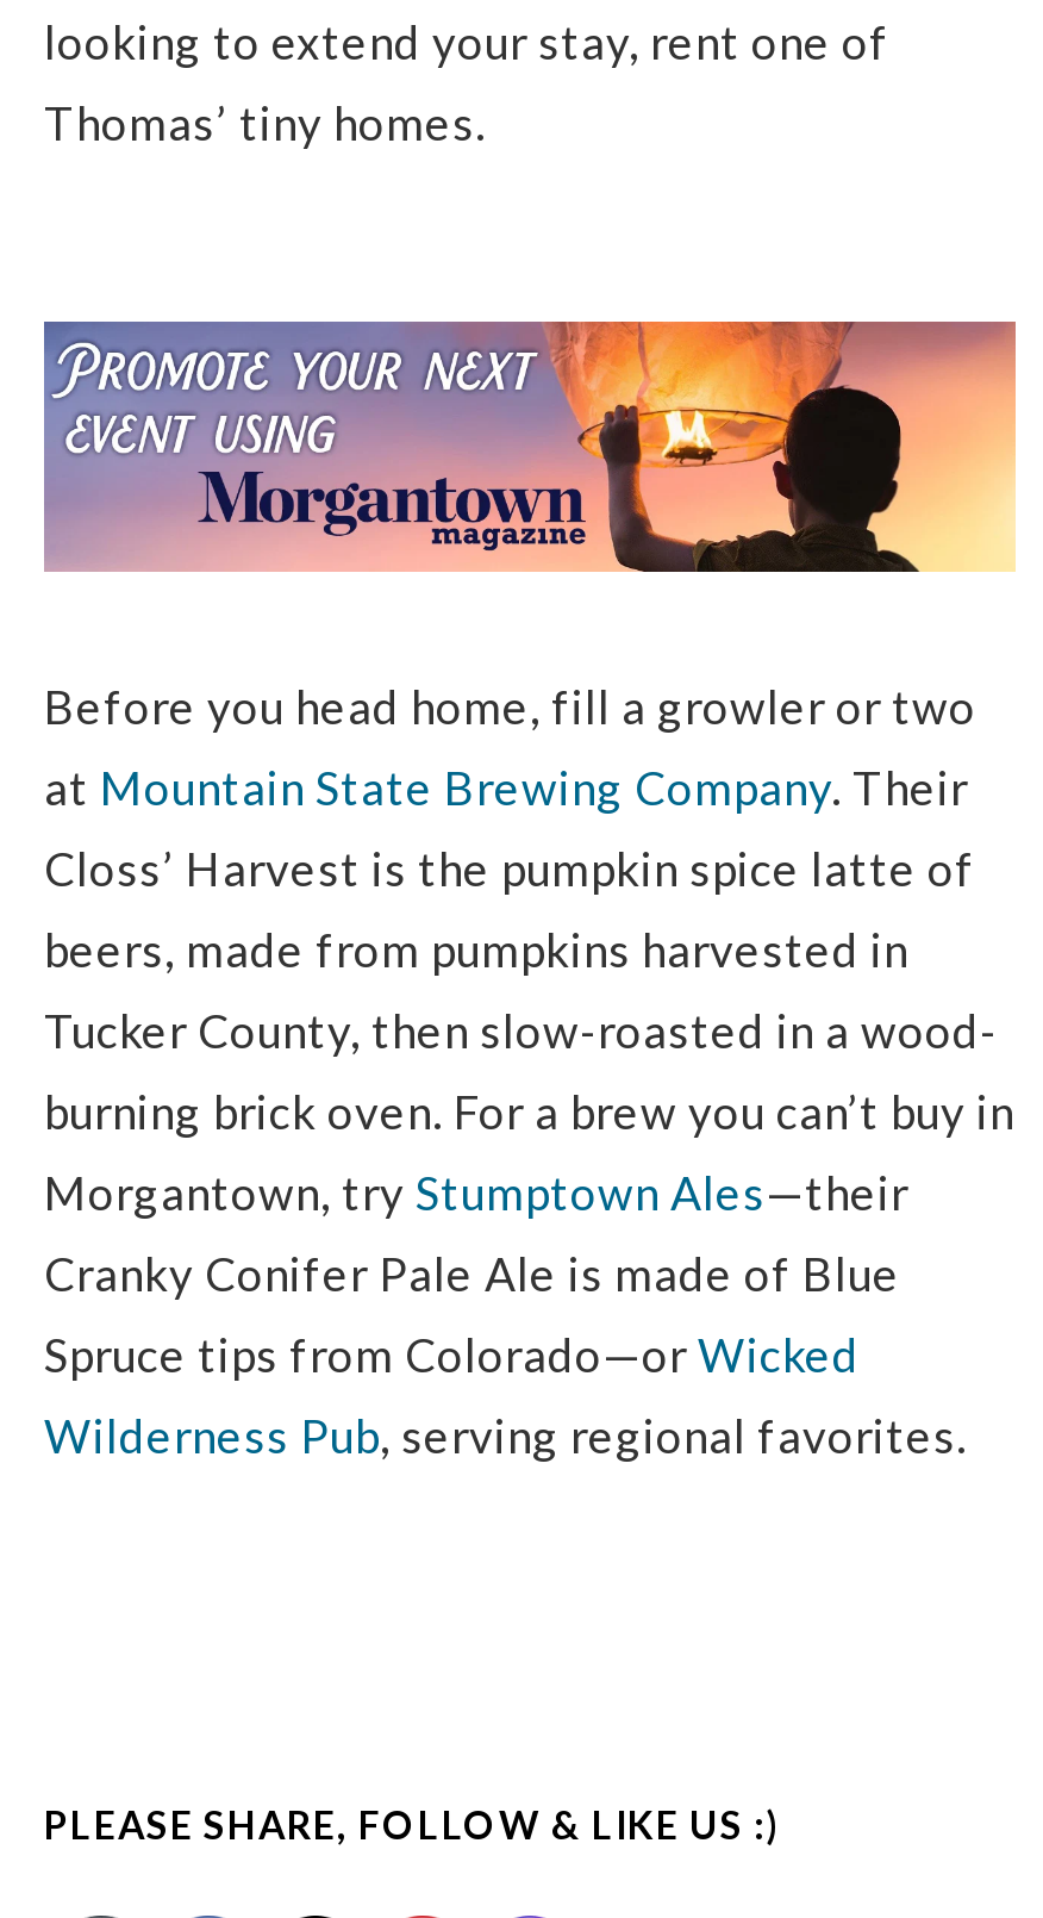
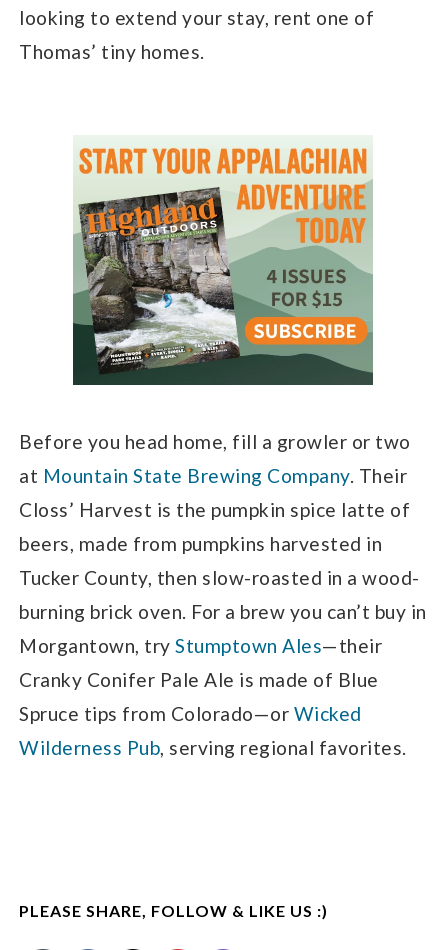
- [image]
+ [image]
